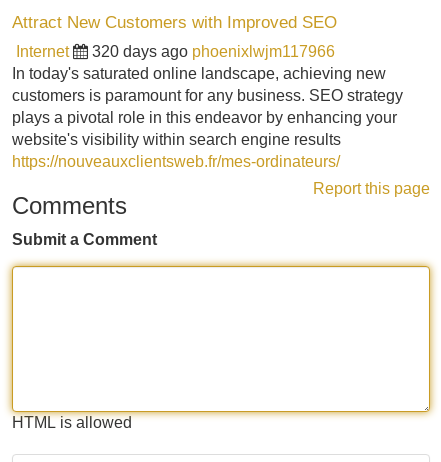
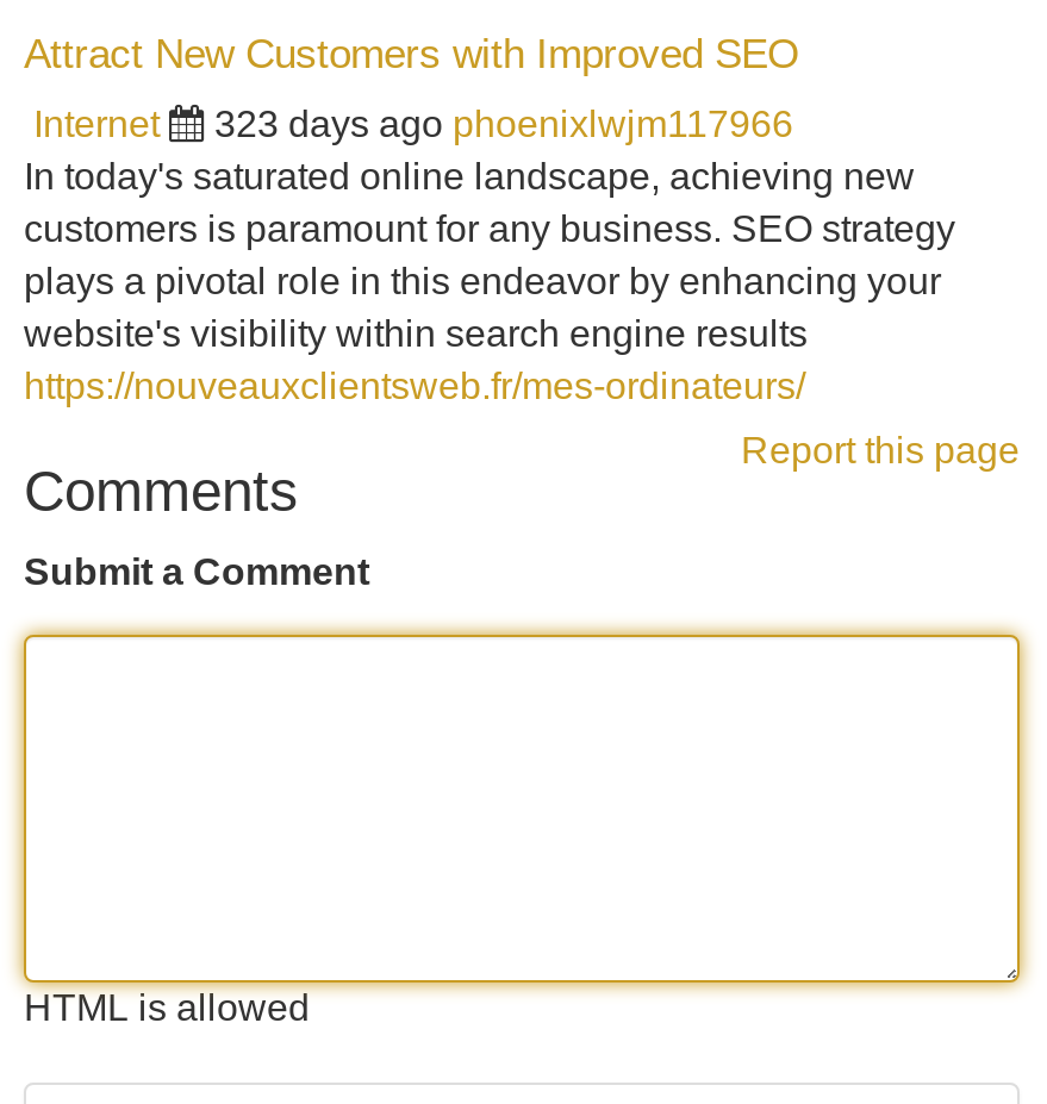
- 320 days ago phoenixlwjm117966
+ 323 days ago phoenixlwjm117966
